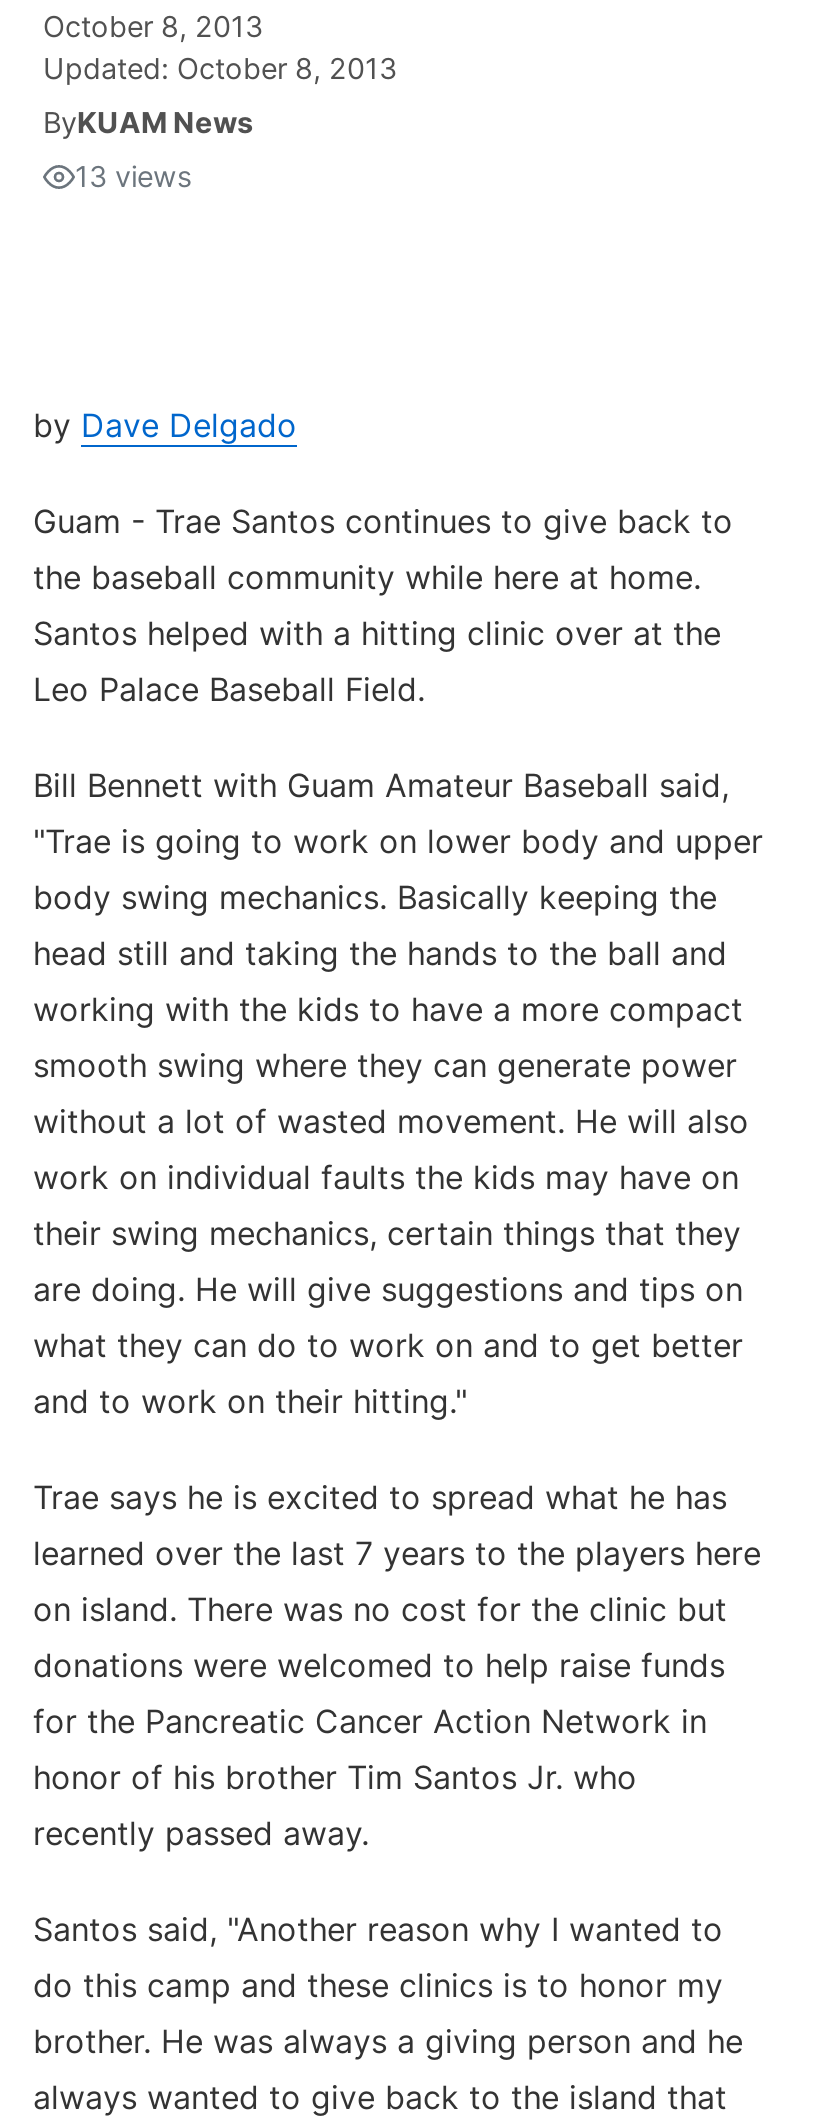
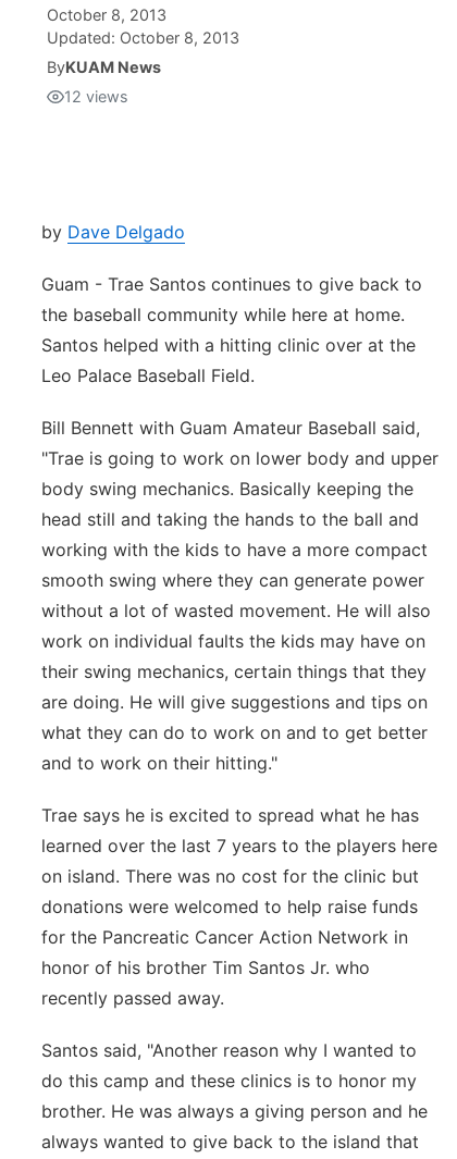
- 13 views
+ 12 views
